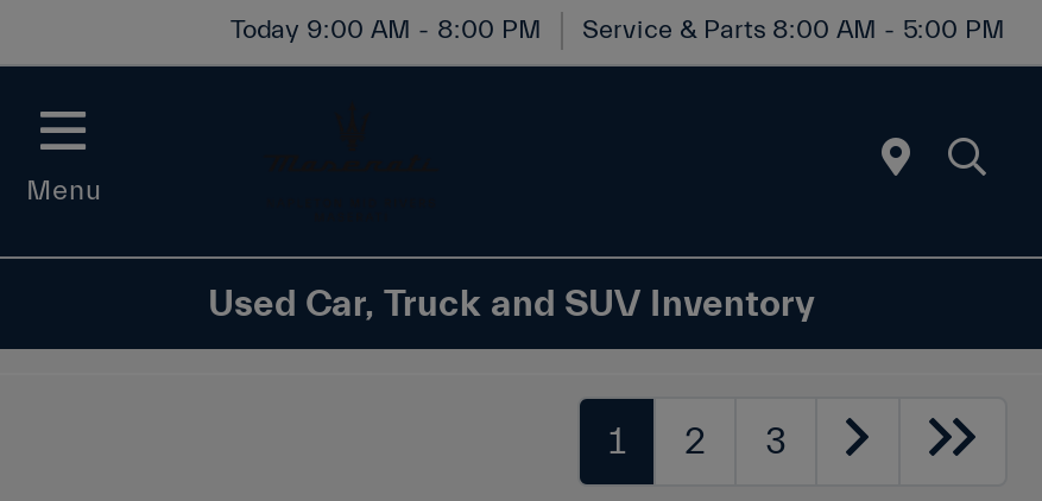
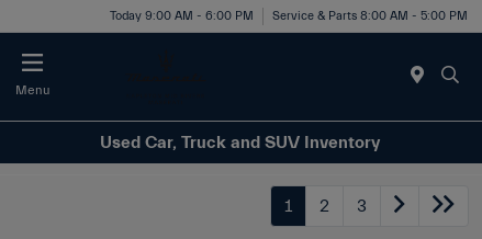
- Today 9:00 AM - 8:00 PM Service & Parts 8:00 AM - 5:00 PM
+ Today 9:00 AM - 6:00 PM Service & Parts 8:00 AM - 5:00 PM
